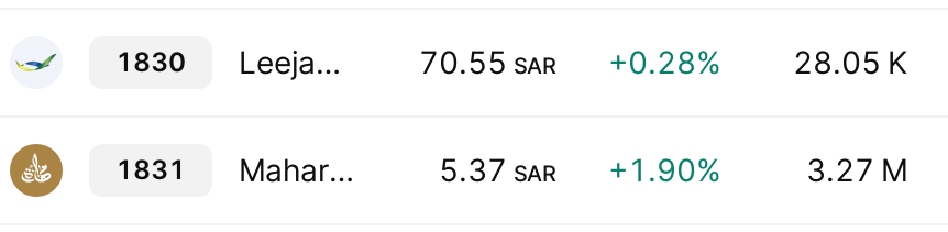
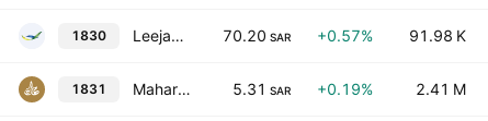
- 70.55 SAR
+ 70.20 SAR

- +0.28%
+ +0.57%

- 28.05 K
+ 91.98 K

- 5.37 SAR
+ 5.31 SAR

- +1.90%
+ +0.19%

- 3.27 M
+ 2.41 M
